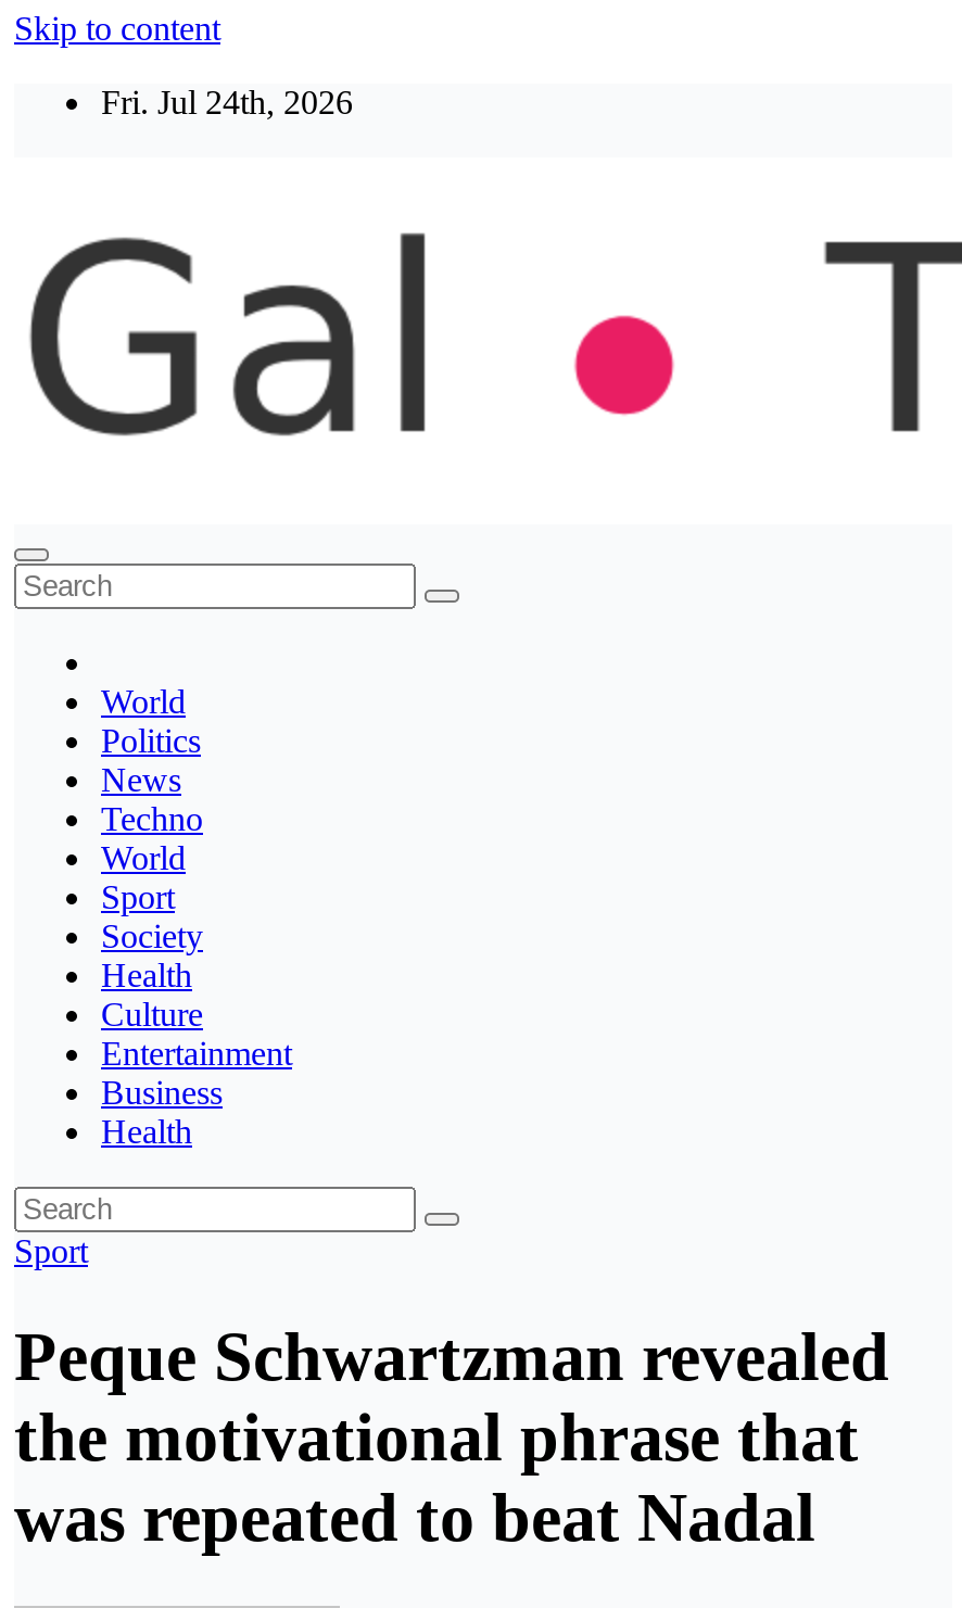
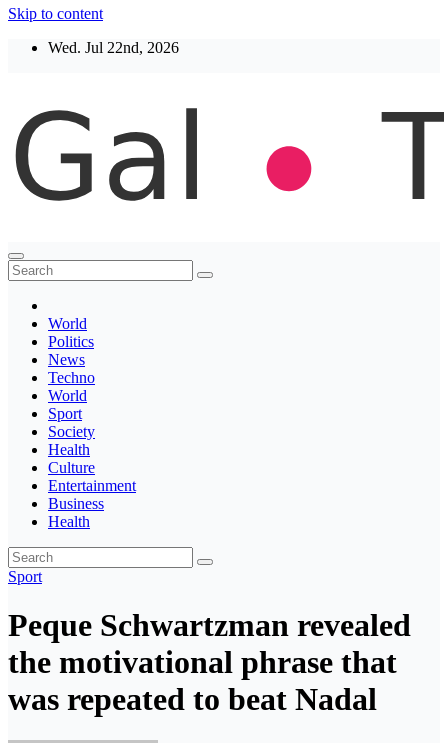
- Fri. Jul 24th, 2026
+ Wed. Jul 22nd, 2026
